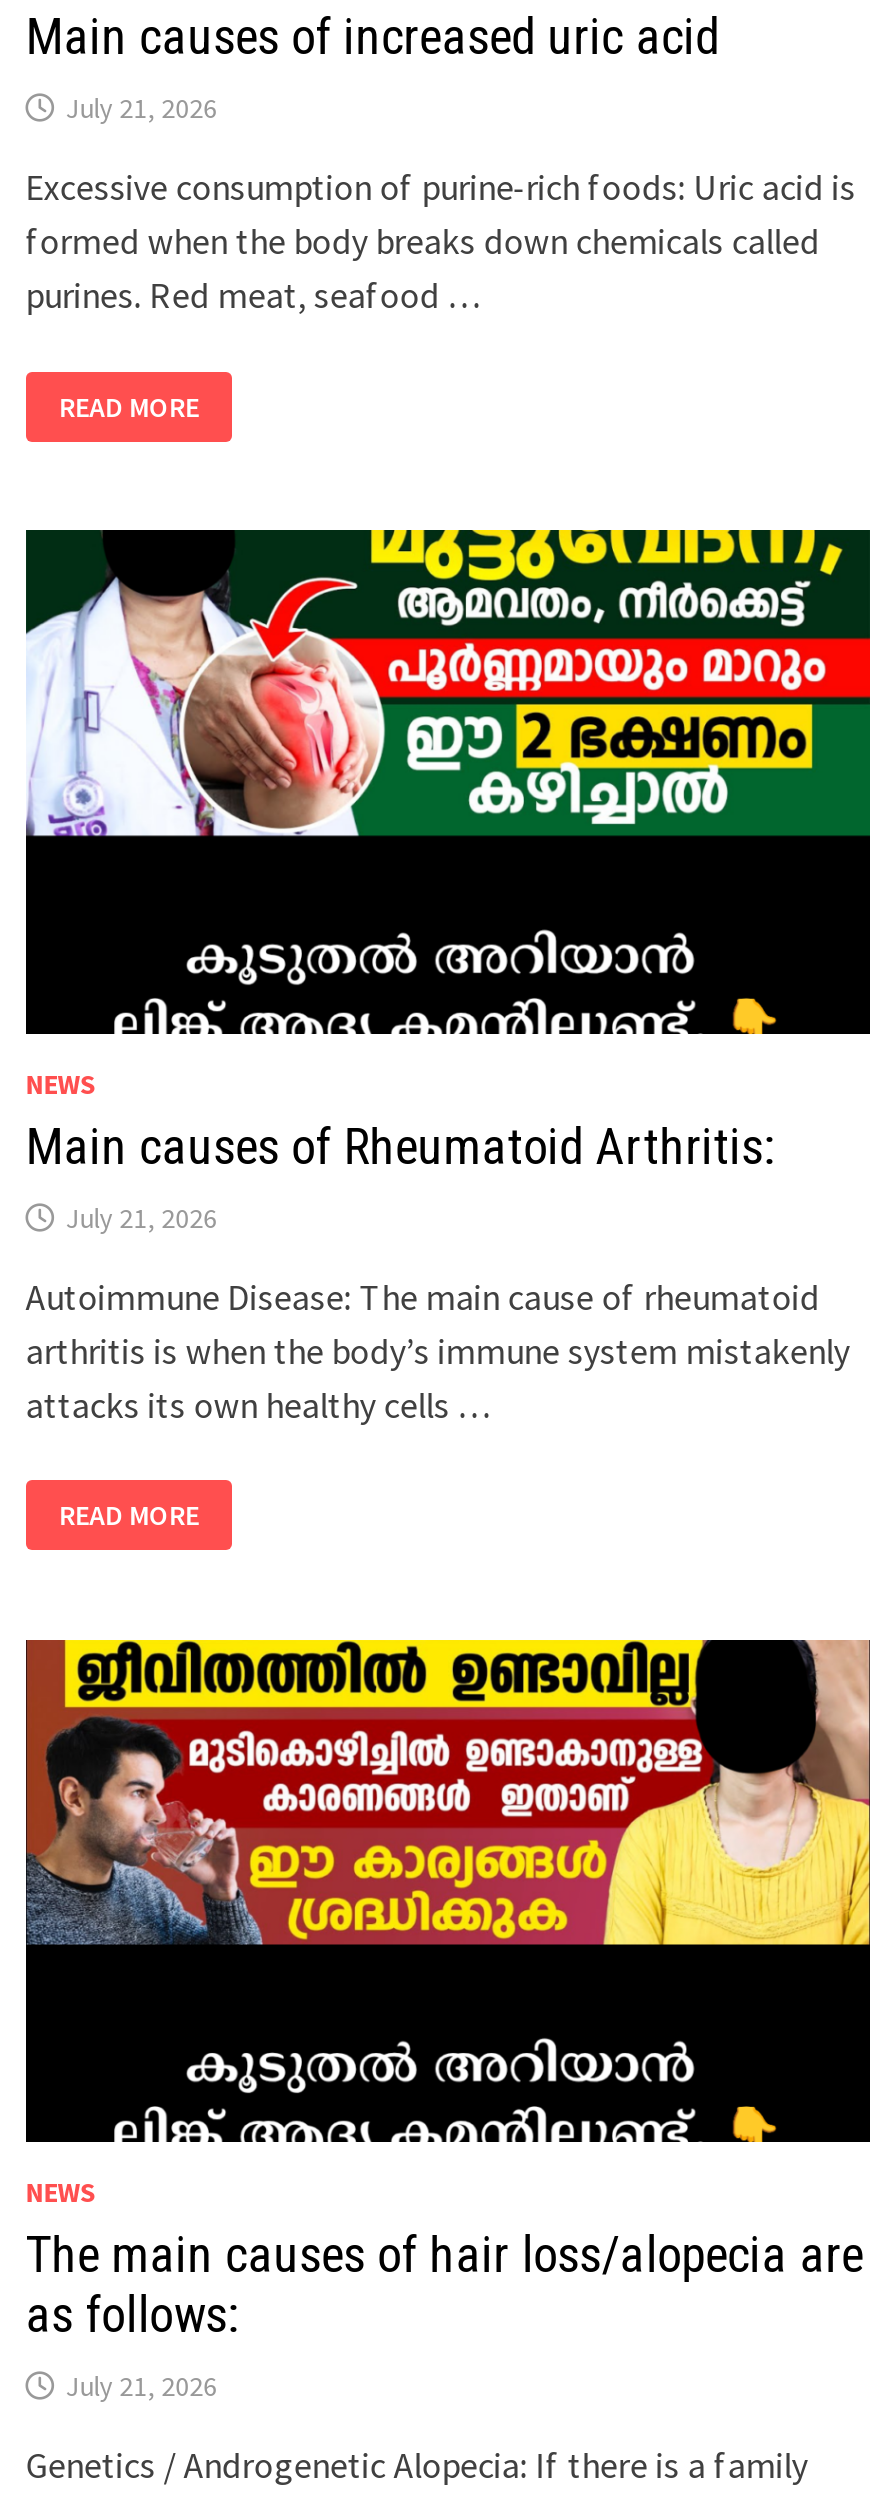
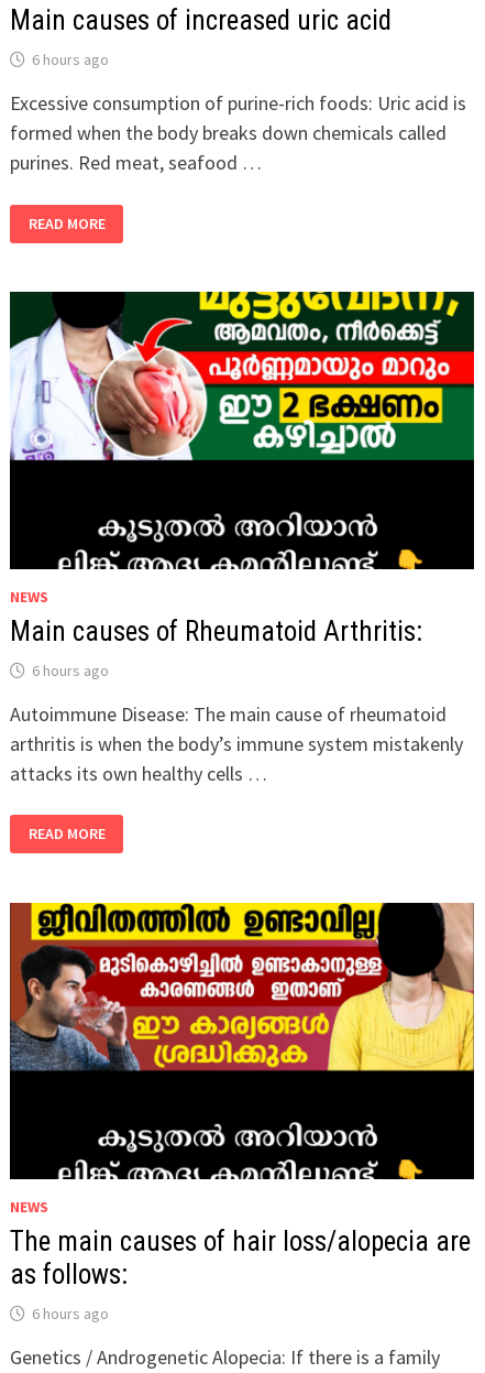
- July 21, 2026
+ 6 hours ago

- July 21, 2026
+ 6 hours ago

- July 21, 2026
+ 6 hours ago
